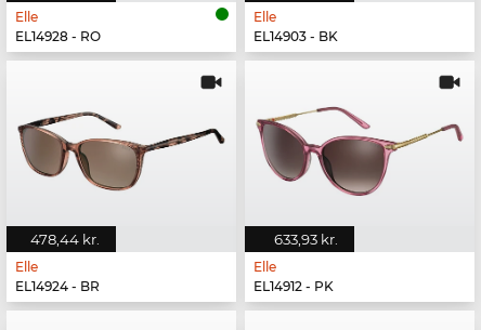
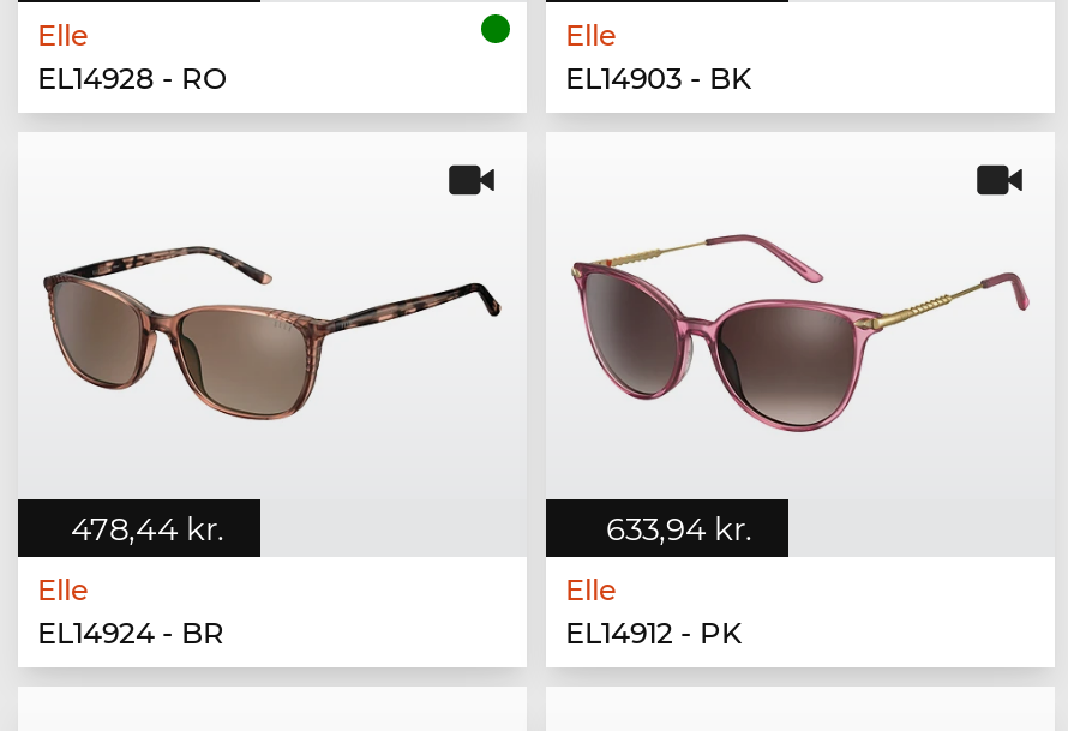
- 633,93 kr.
+ 633,94 kr.
